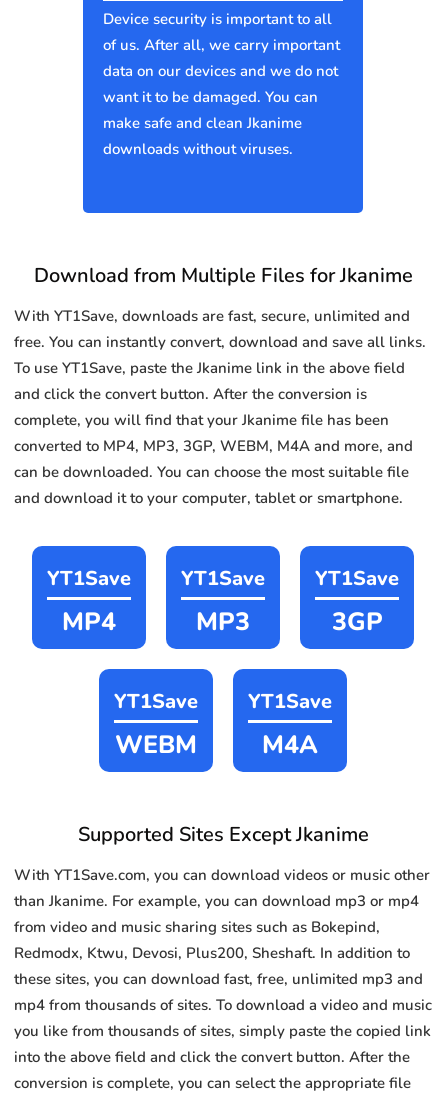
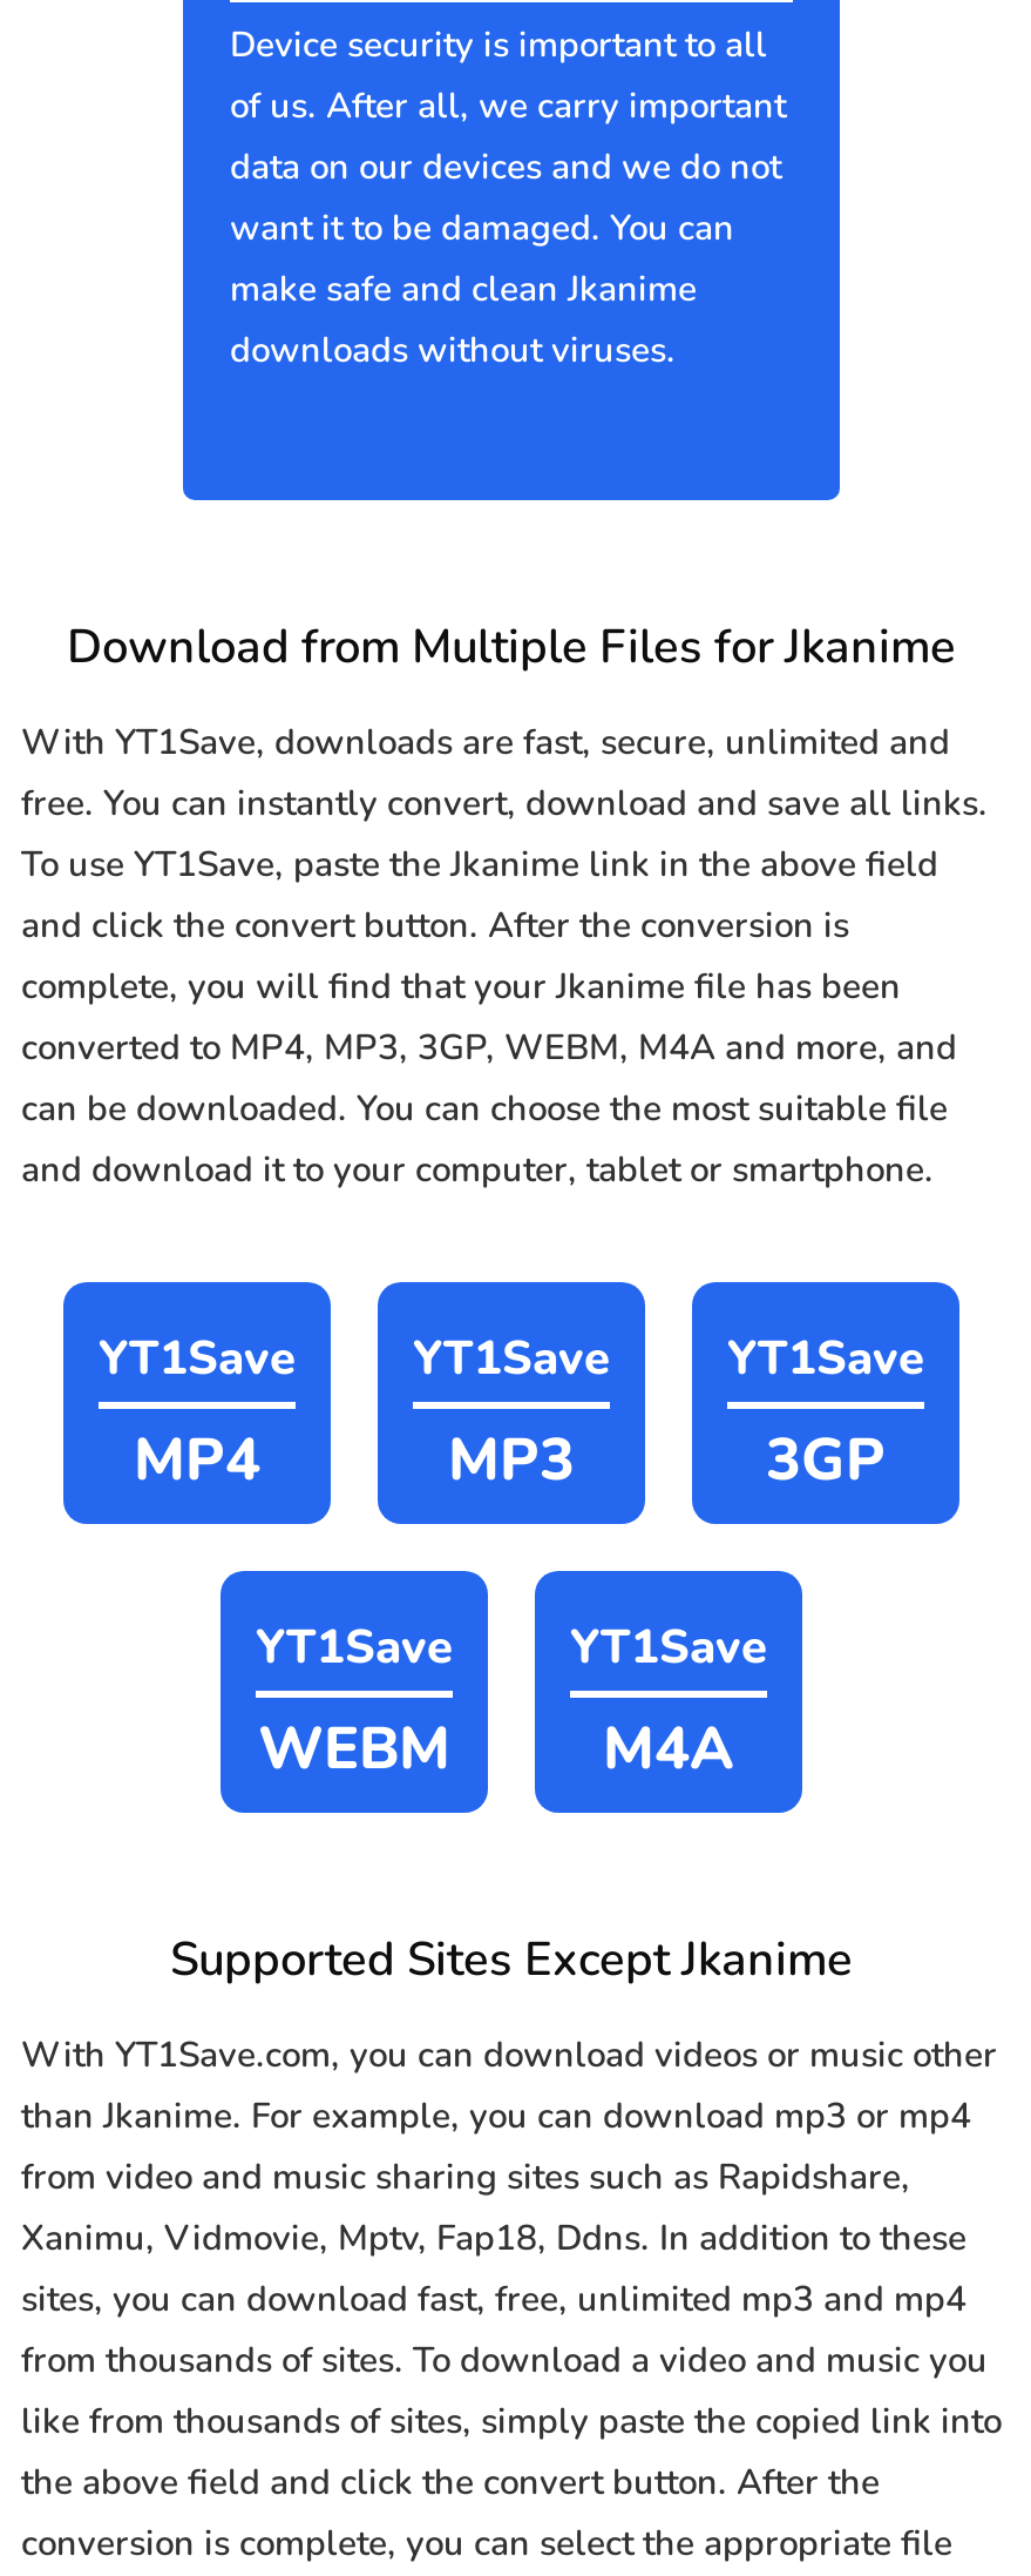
- from video and music sharing sites such as Bokepind,
- Redmodx, Ktwu, Devosi, Plus200, Sheshaft. In addition to
- these sites, you can download fast, free, unlimited mp3 and
- mp4 from thousands of sites. To download a video and music
- you like from thousands of sites, simply paste the copied link
- into the above field and click the convert button. After the
+ from video and music sharing sites such as Rapidshare,
+ Xanimu, Vidmovie, Mptv, Fap18, Ddns. In addition to these
+ sites, you can download fast, free, unlimited mp3 and mp4
+ from thousands of sites. To download a video and music you
+ like from thousands of sites, simply paste the copied link into
+ the above field and click the convert button. After the
